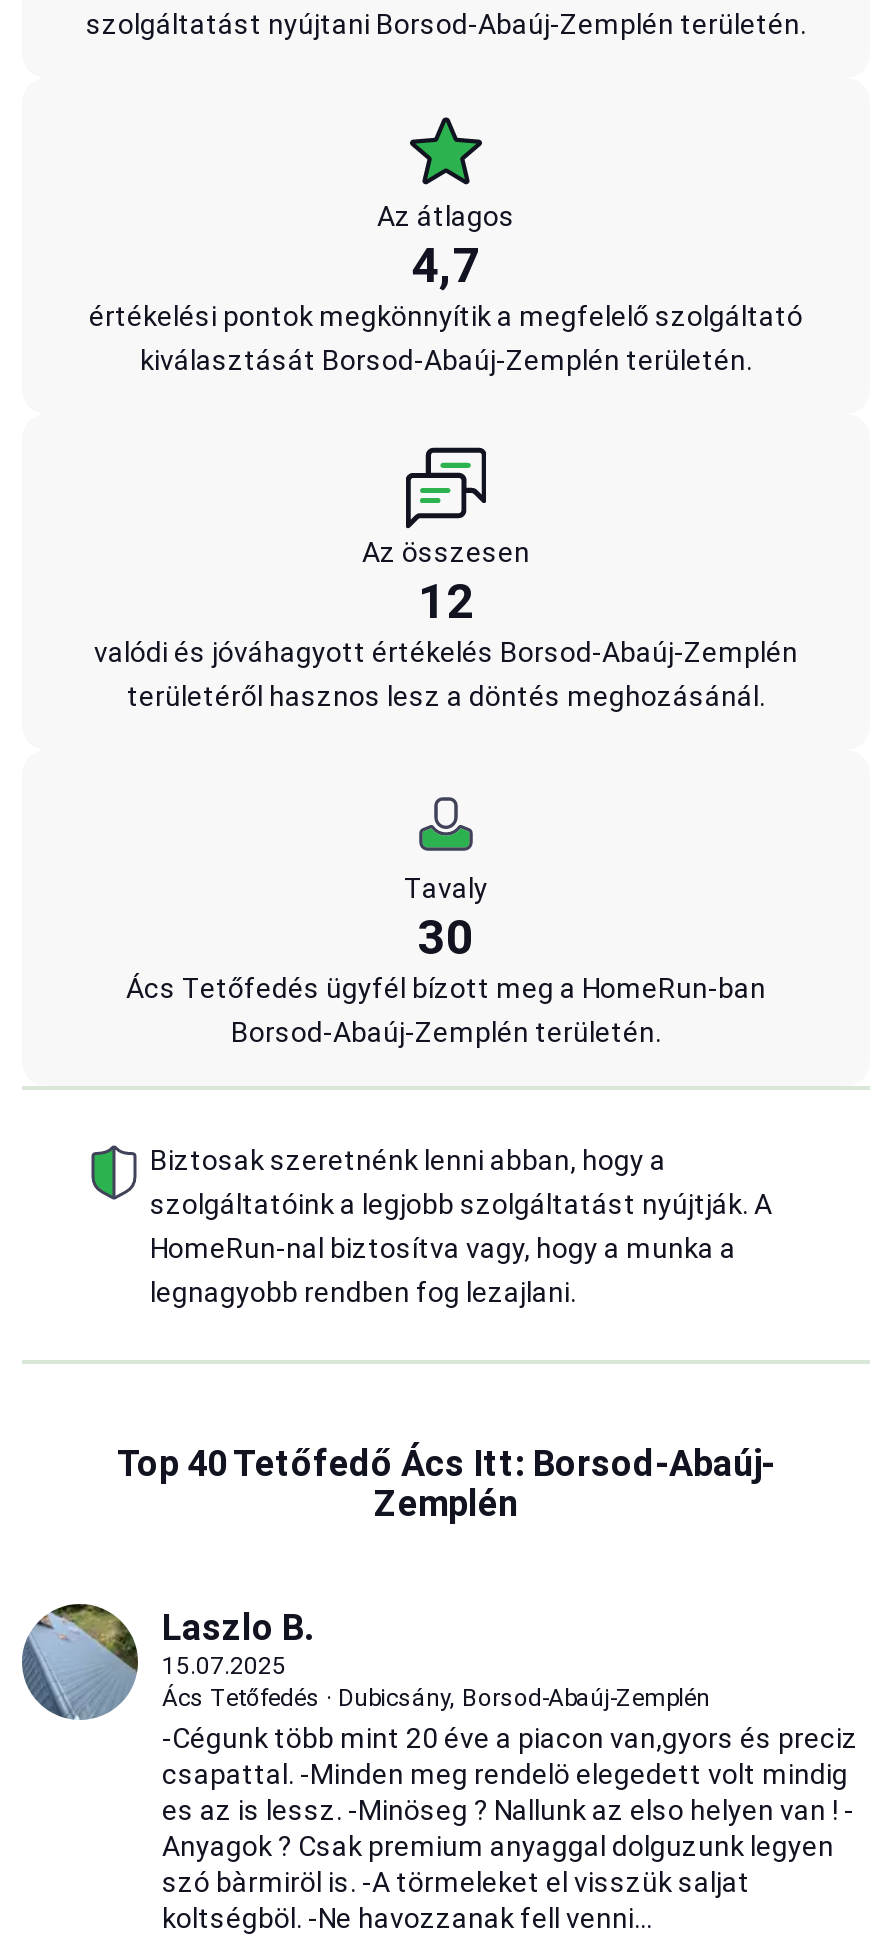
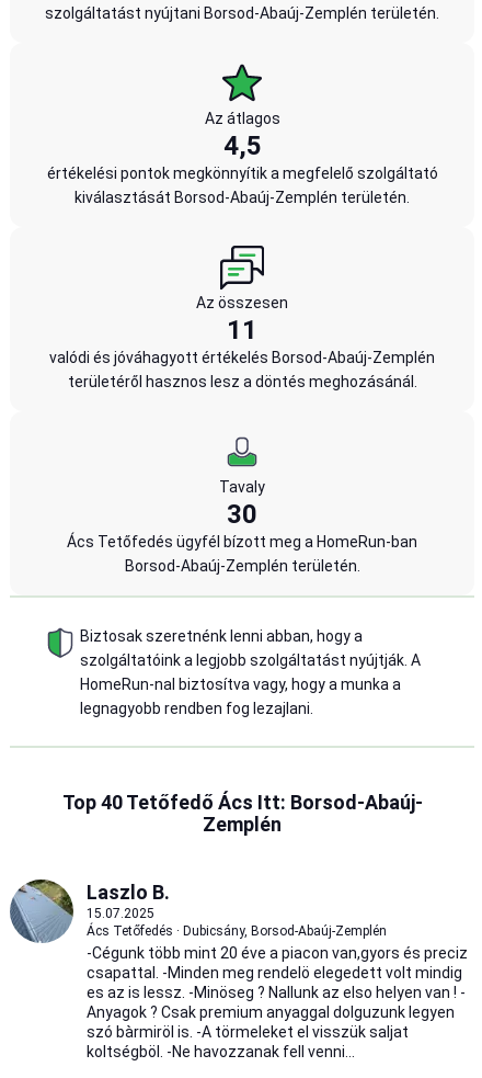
- 4,7
+ 4,5

- 12
+ 11
